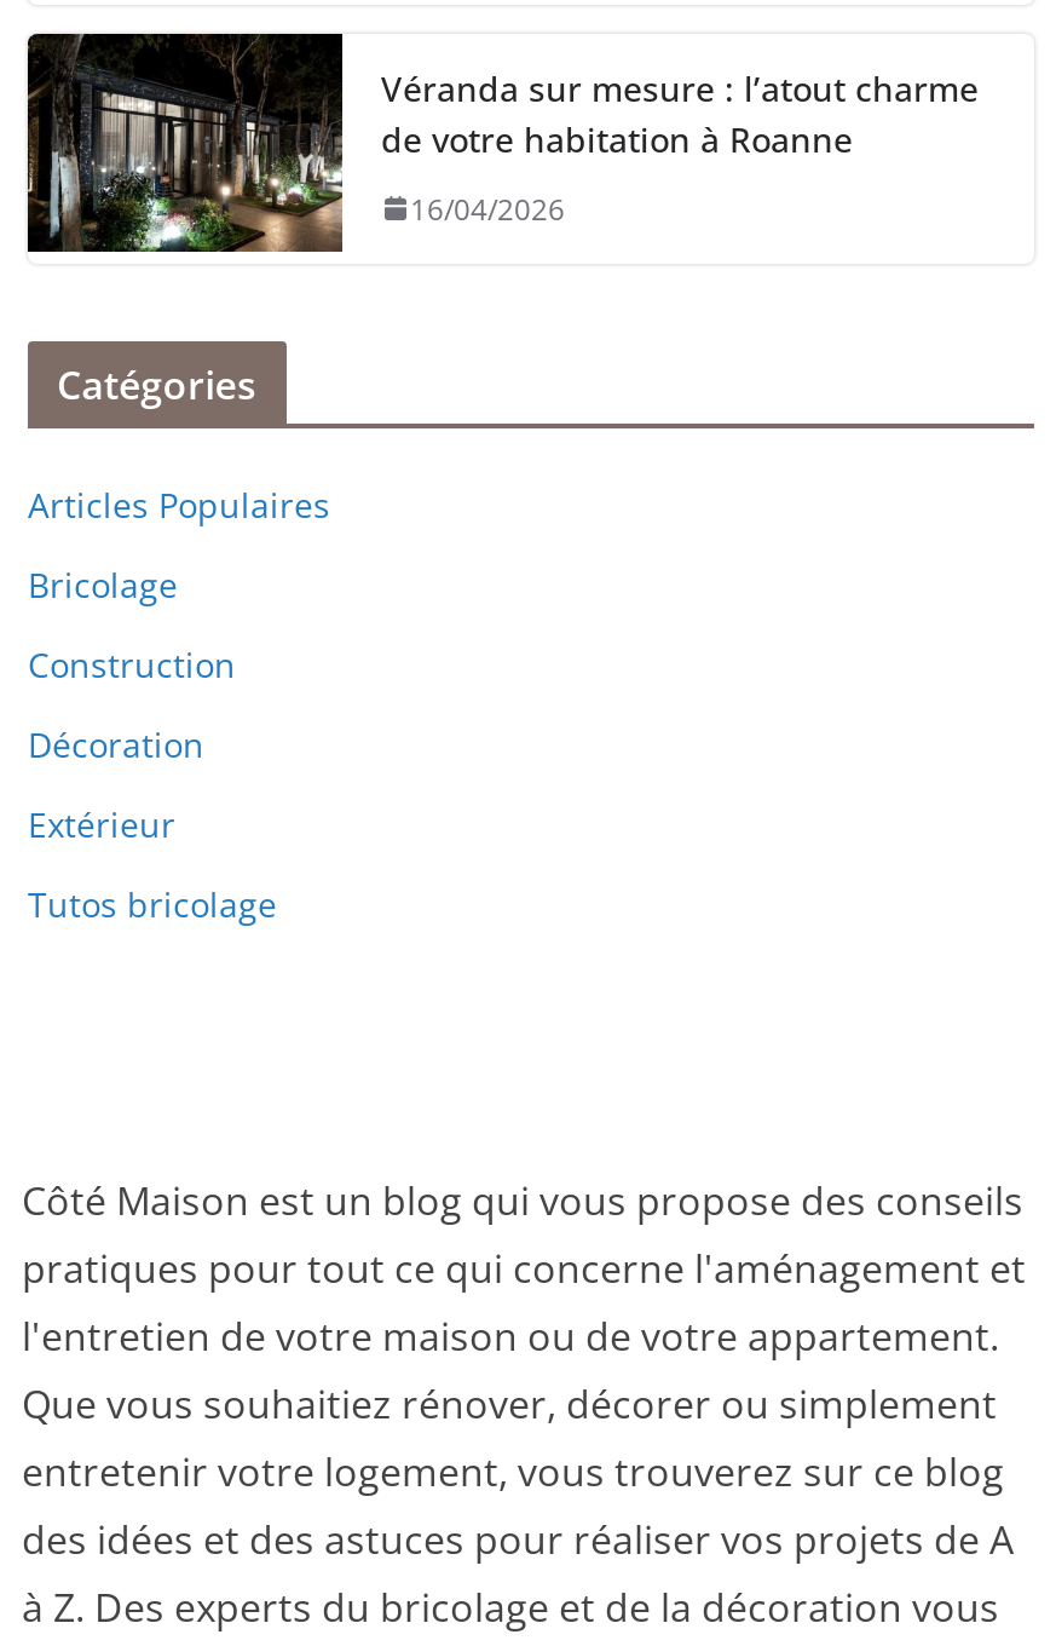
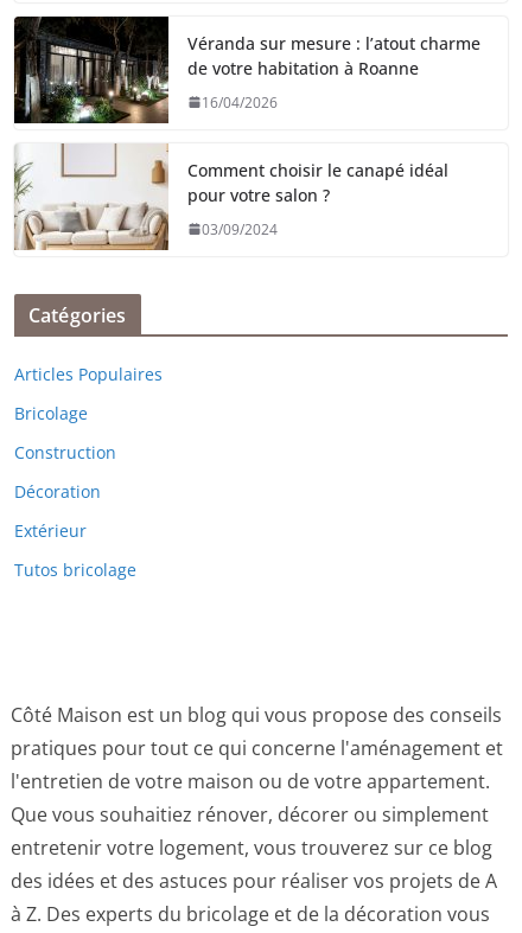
+ [image]
+ Comment choisir le canapé idéal
+ pour votre salon ?
+ 03/09/2024
